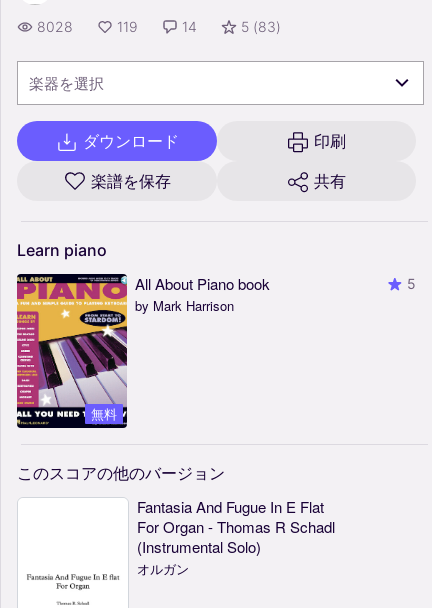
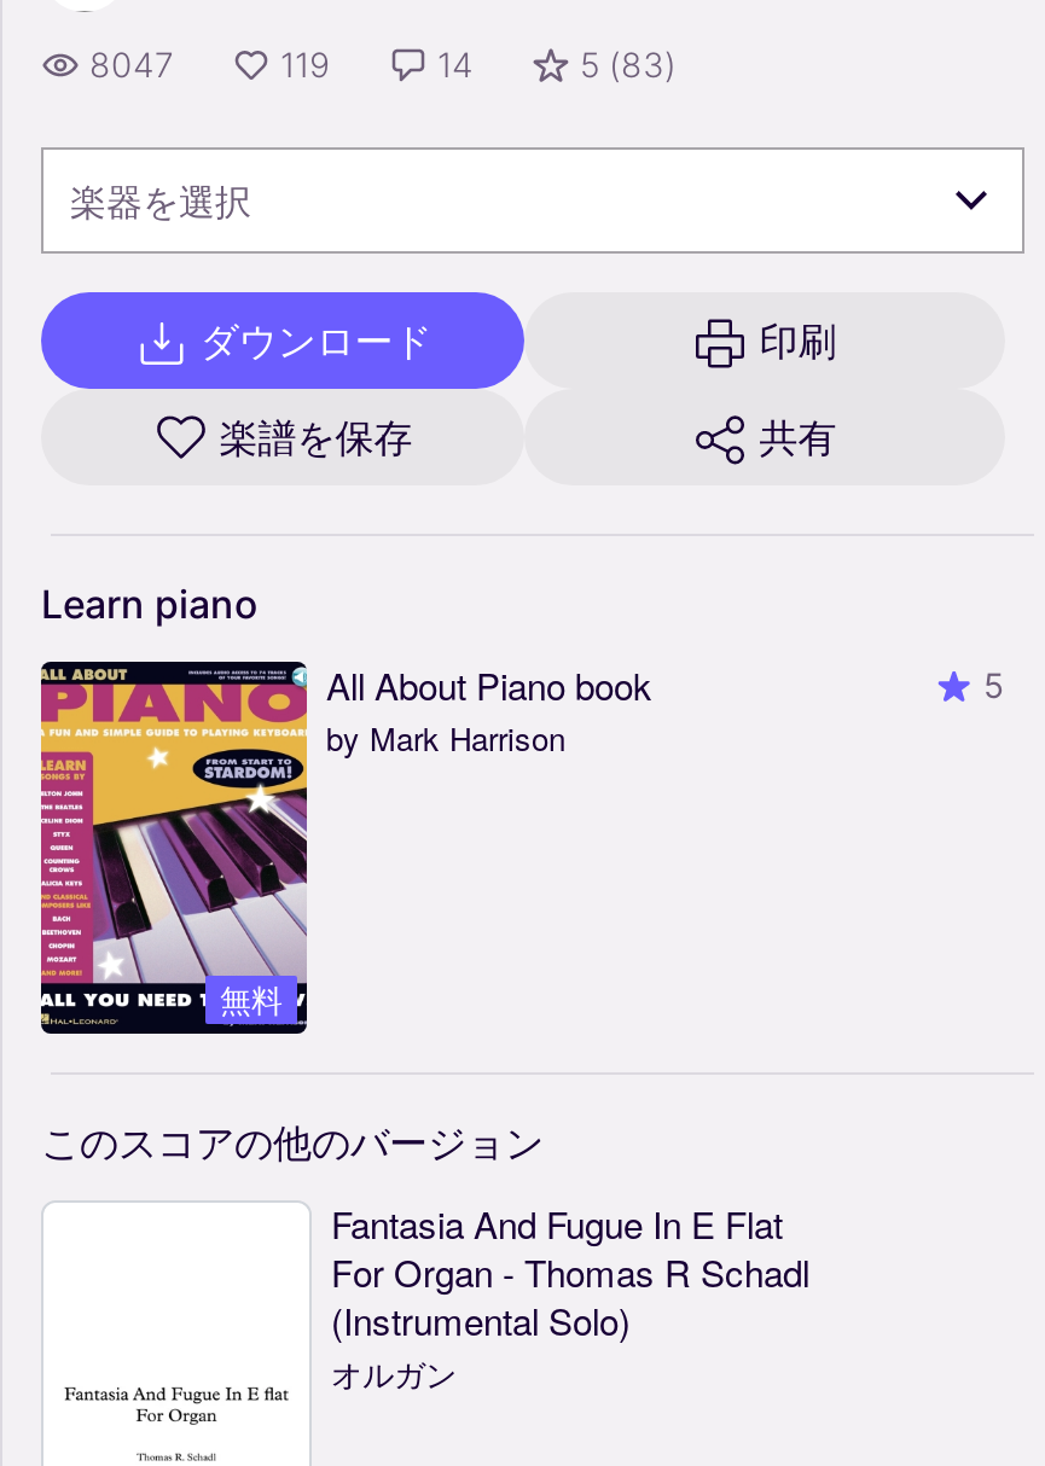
- 8028
+ 8047
